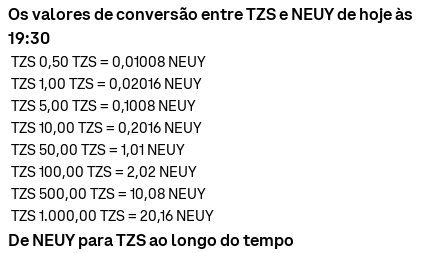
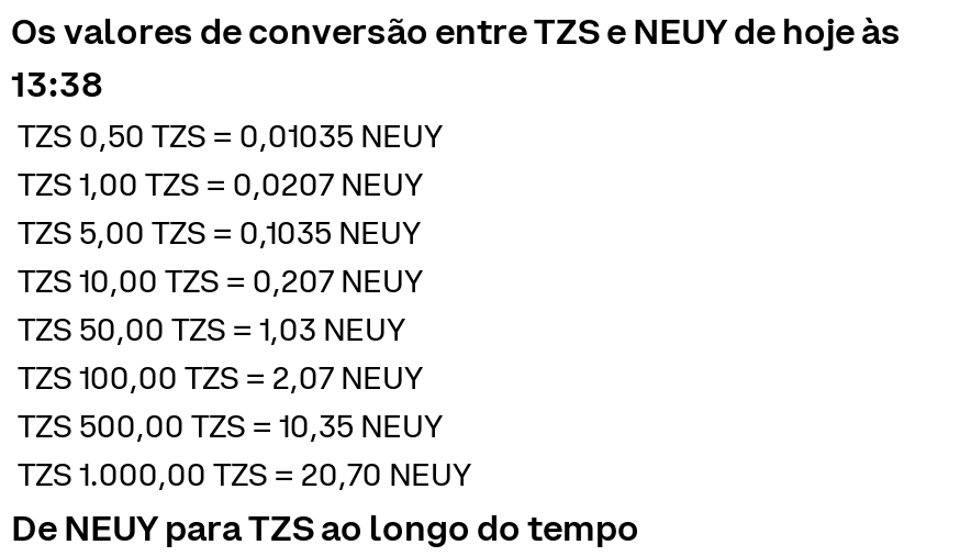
- 19:30
+ 13:38

- TZS 0,50 TZS = 0,01008 NEUY
+ TZS 0,50 TZS = 0,01035 NEUY

- TZS 1,00 TZS = 0,02016 NEUY
+ TZS 1,00 TZS = 0,0207 NEUY

- TZS 5,00 TZS = 0,1008 NEUY
+ TZS 5,00 TZS = 0,1035 NEUY

- TZS 10,00 TZS = 0,2016 NEUY
+ TZS 10,00 TZS = 0,207 NEUY

- TZS 50,00 TZS = 1,01 NEUY
+ TZS 50,00 TZS = 1,03 NEUY

- TZS 100,00 TZS = 2,02 NEUY
+ TZS 100,00 TZS = 2,07 NEUY

- TZS 500,00 TZS = 10,08 NEUY
+ TZS 500,00 TZS = 10,35 NEUY

- TZS 1.000,00 TZS = 20,16 NEUY
+ TZS 1.000,00 TZS = 20,70 NEUY
